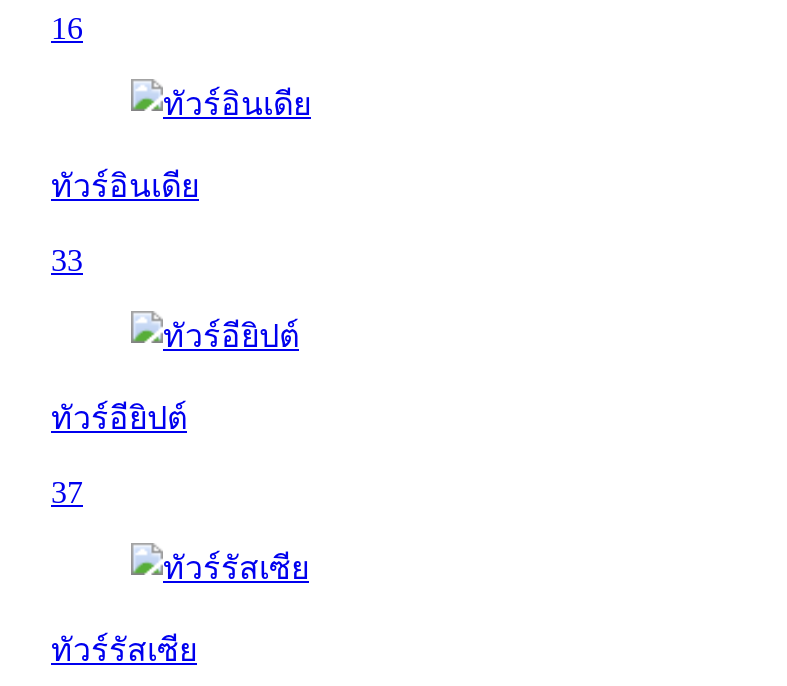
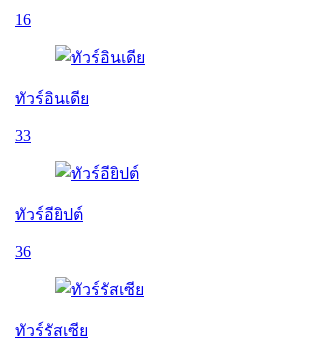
- 37
+ 36
